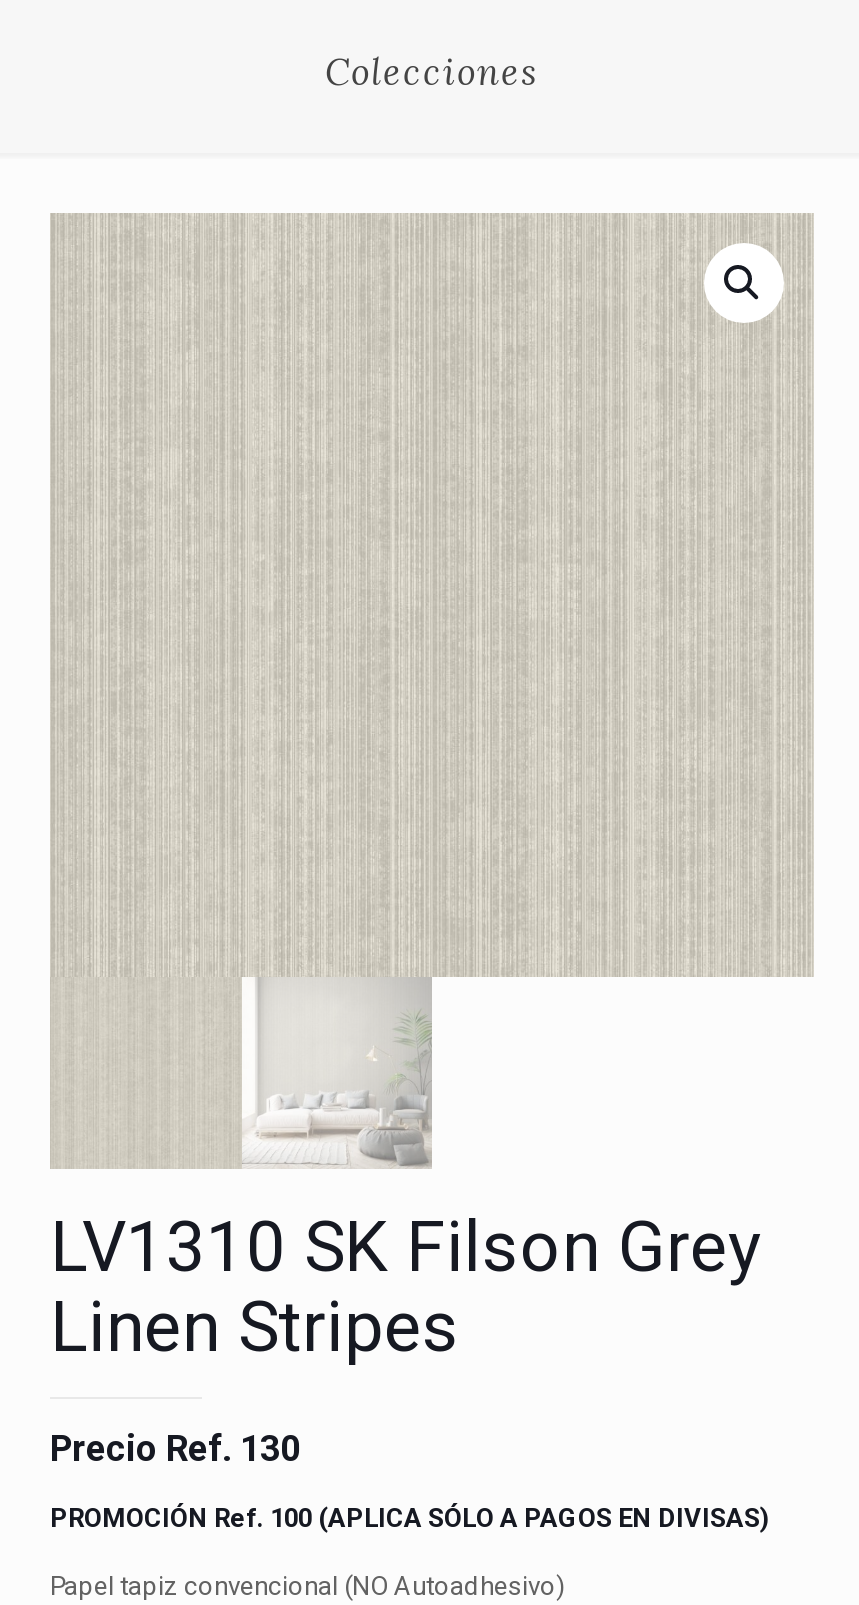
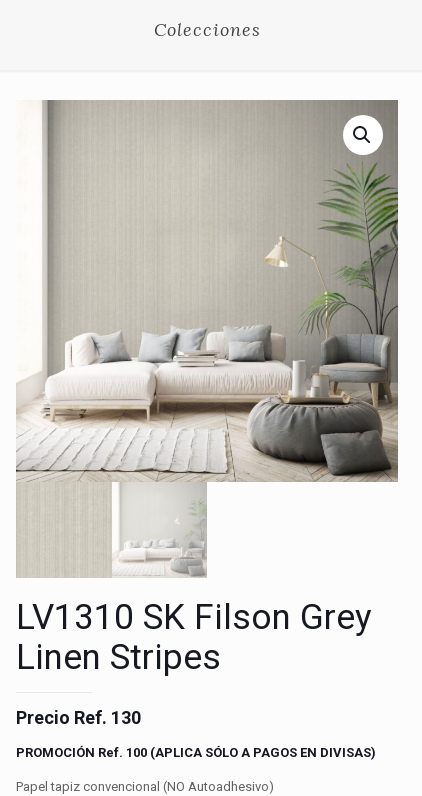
+ [image]
